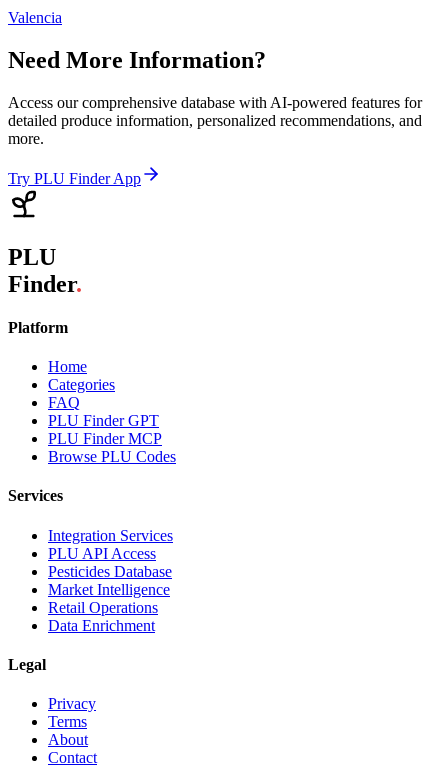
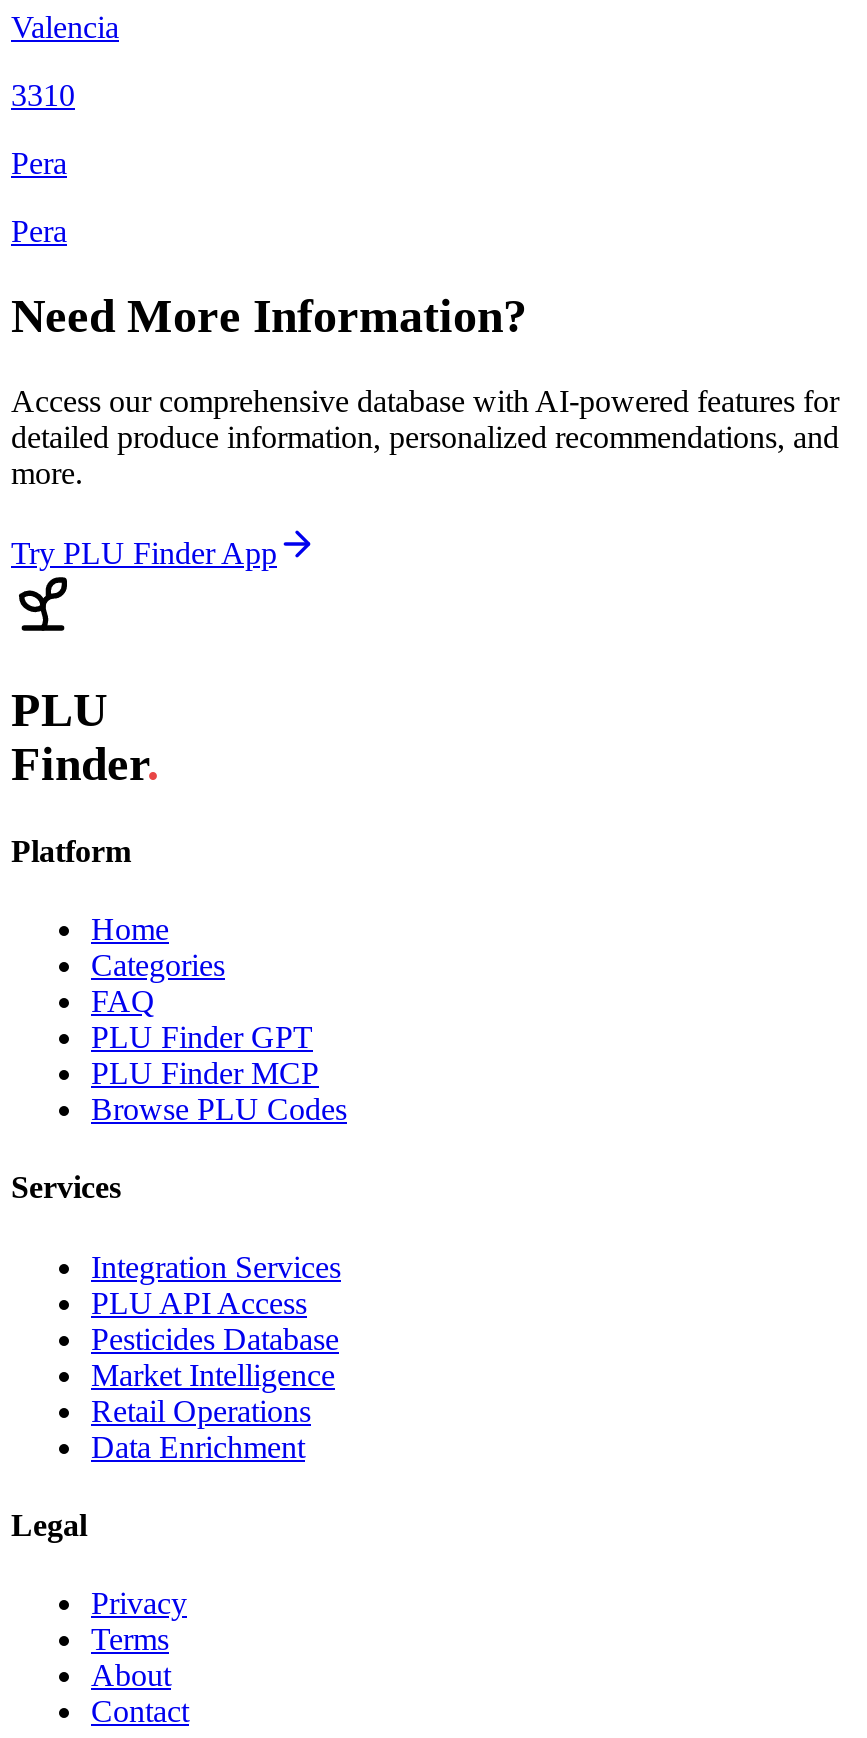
+ 3310
+ Pera
+ Pera
